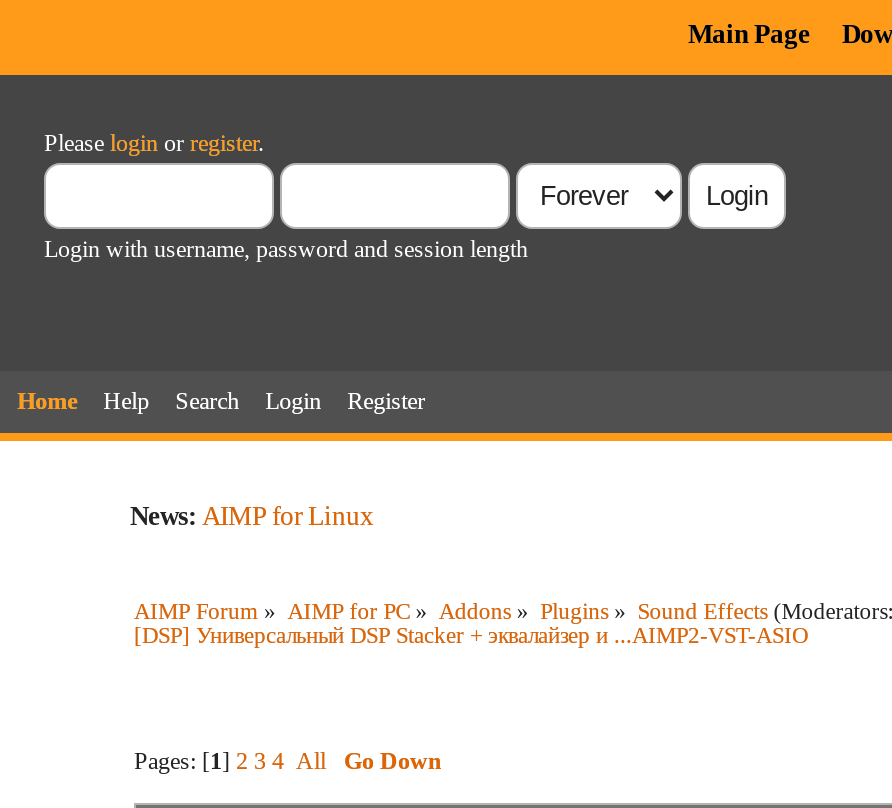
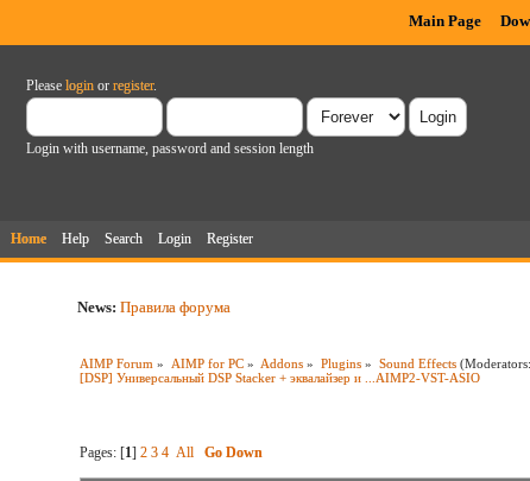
- News: AIMP for Linux
+ News: Правила форума
